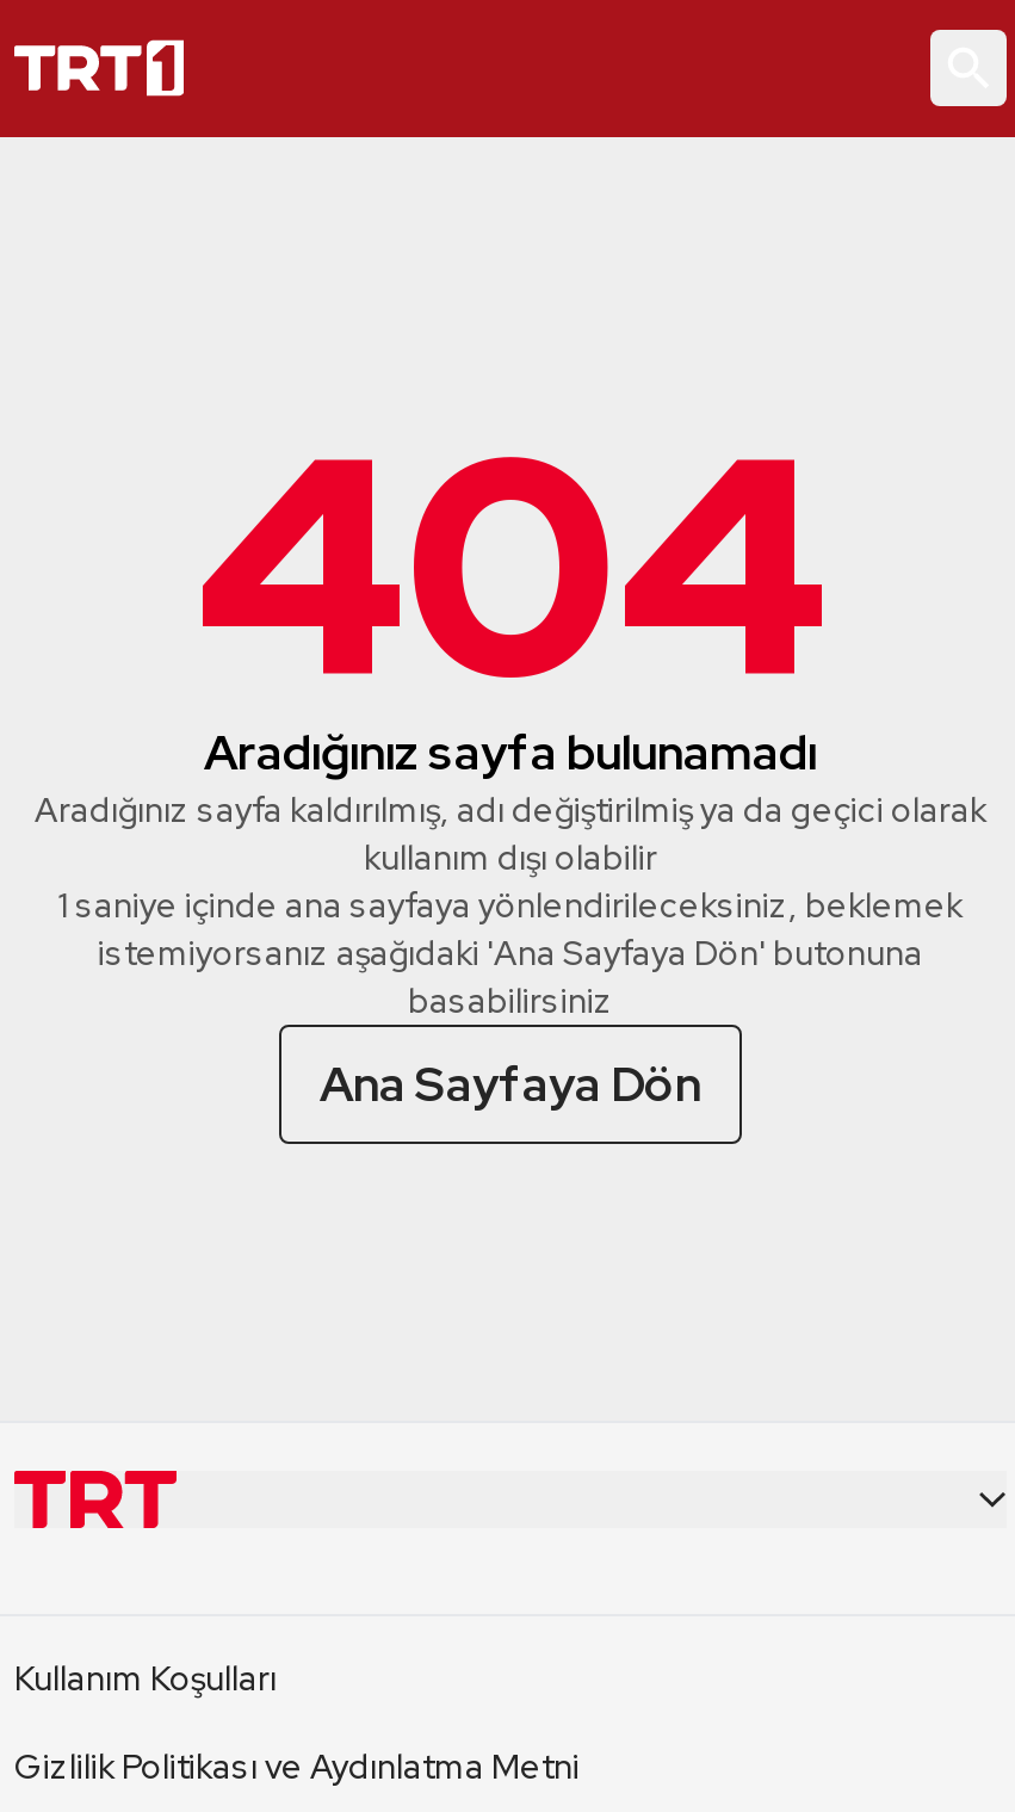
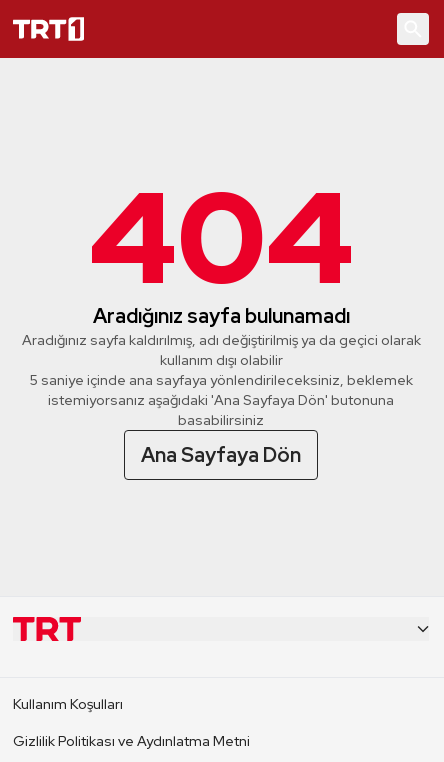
- 1 saniye içinde ana sayfaya yönlendirileceksiniz, beklemek
+ 5 saniye içinde ana sayfaya yönlendirileceksiniz, beklemek
